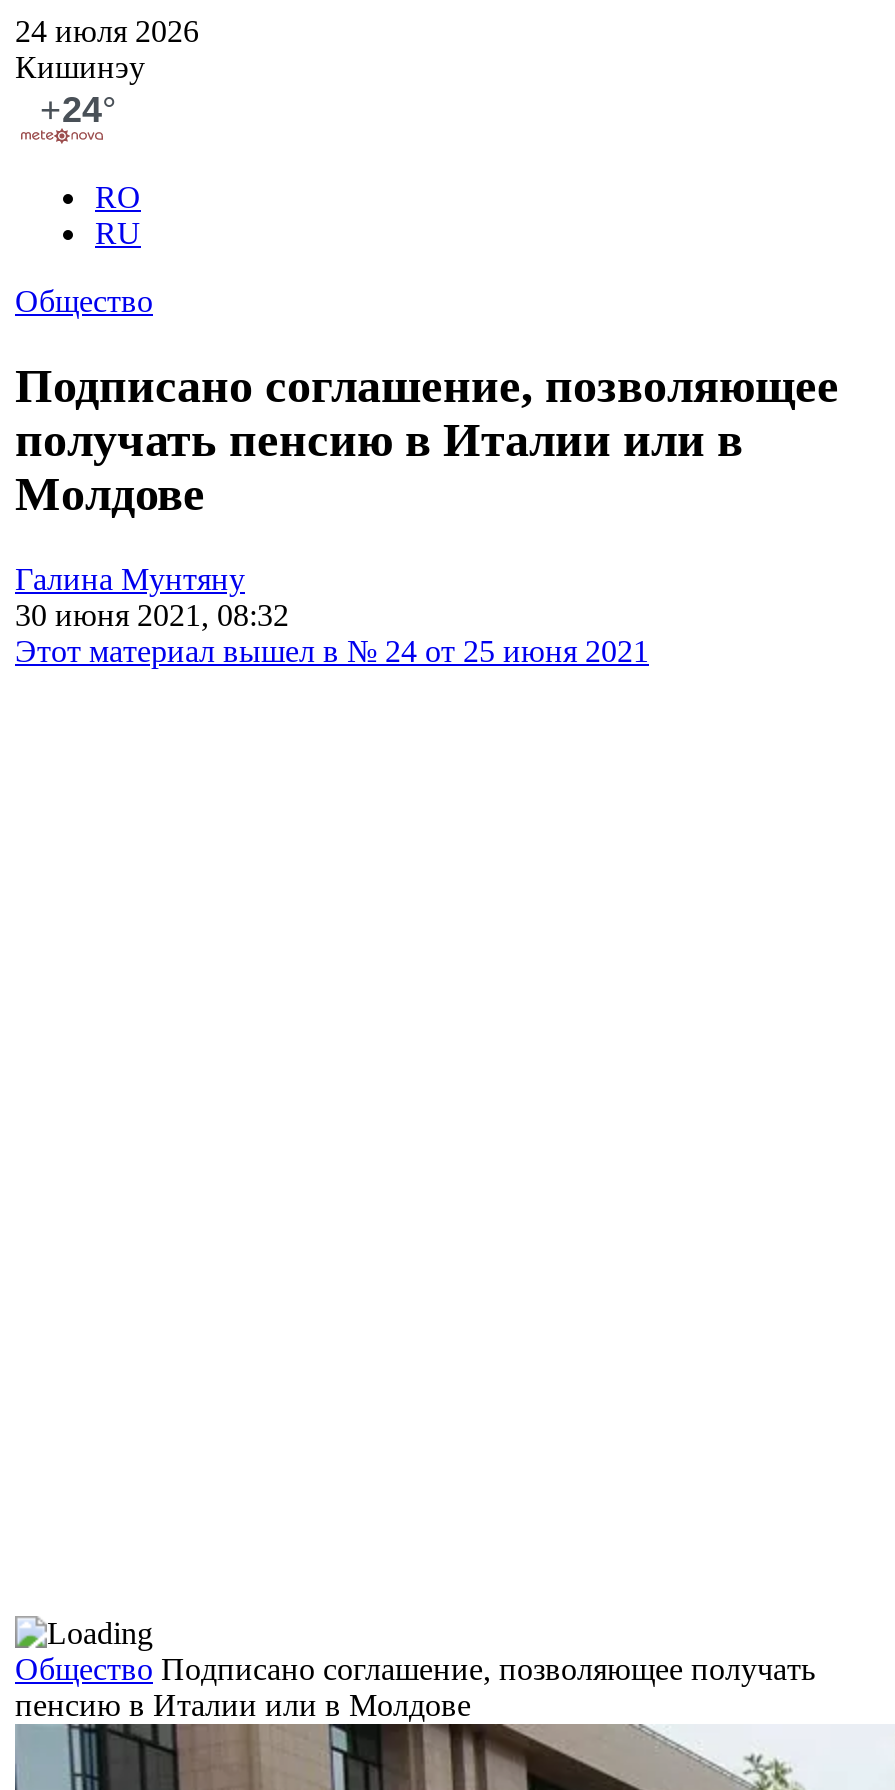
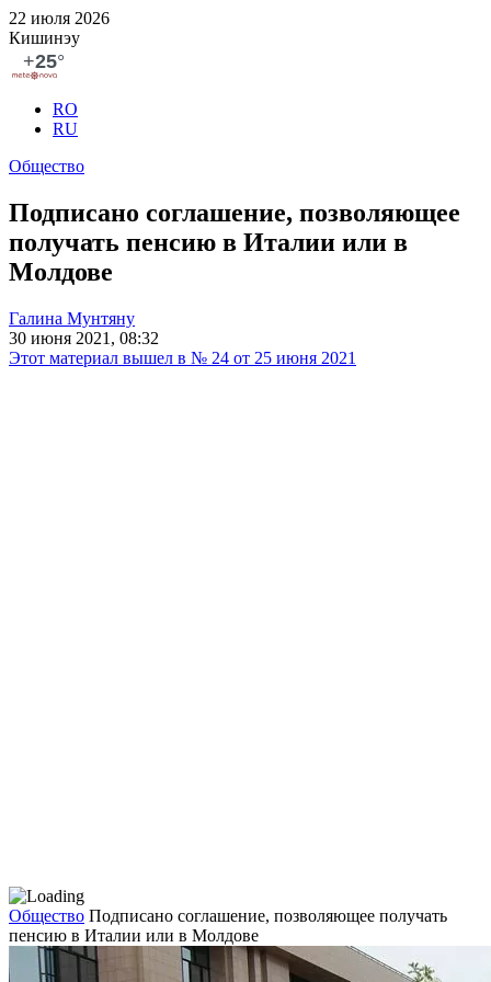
- 24 июля 2026
+ 22 июля 2026
